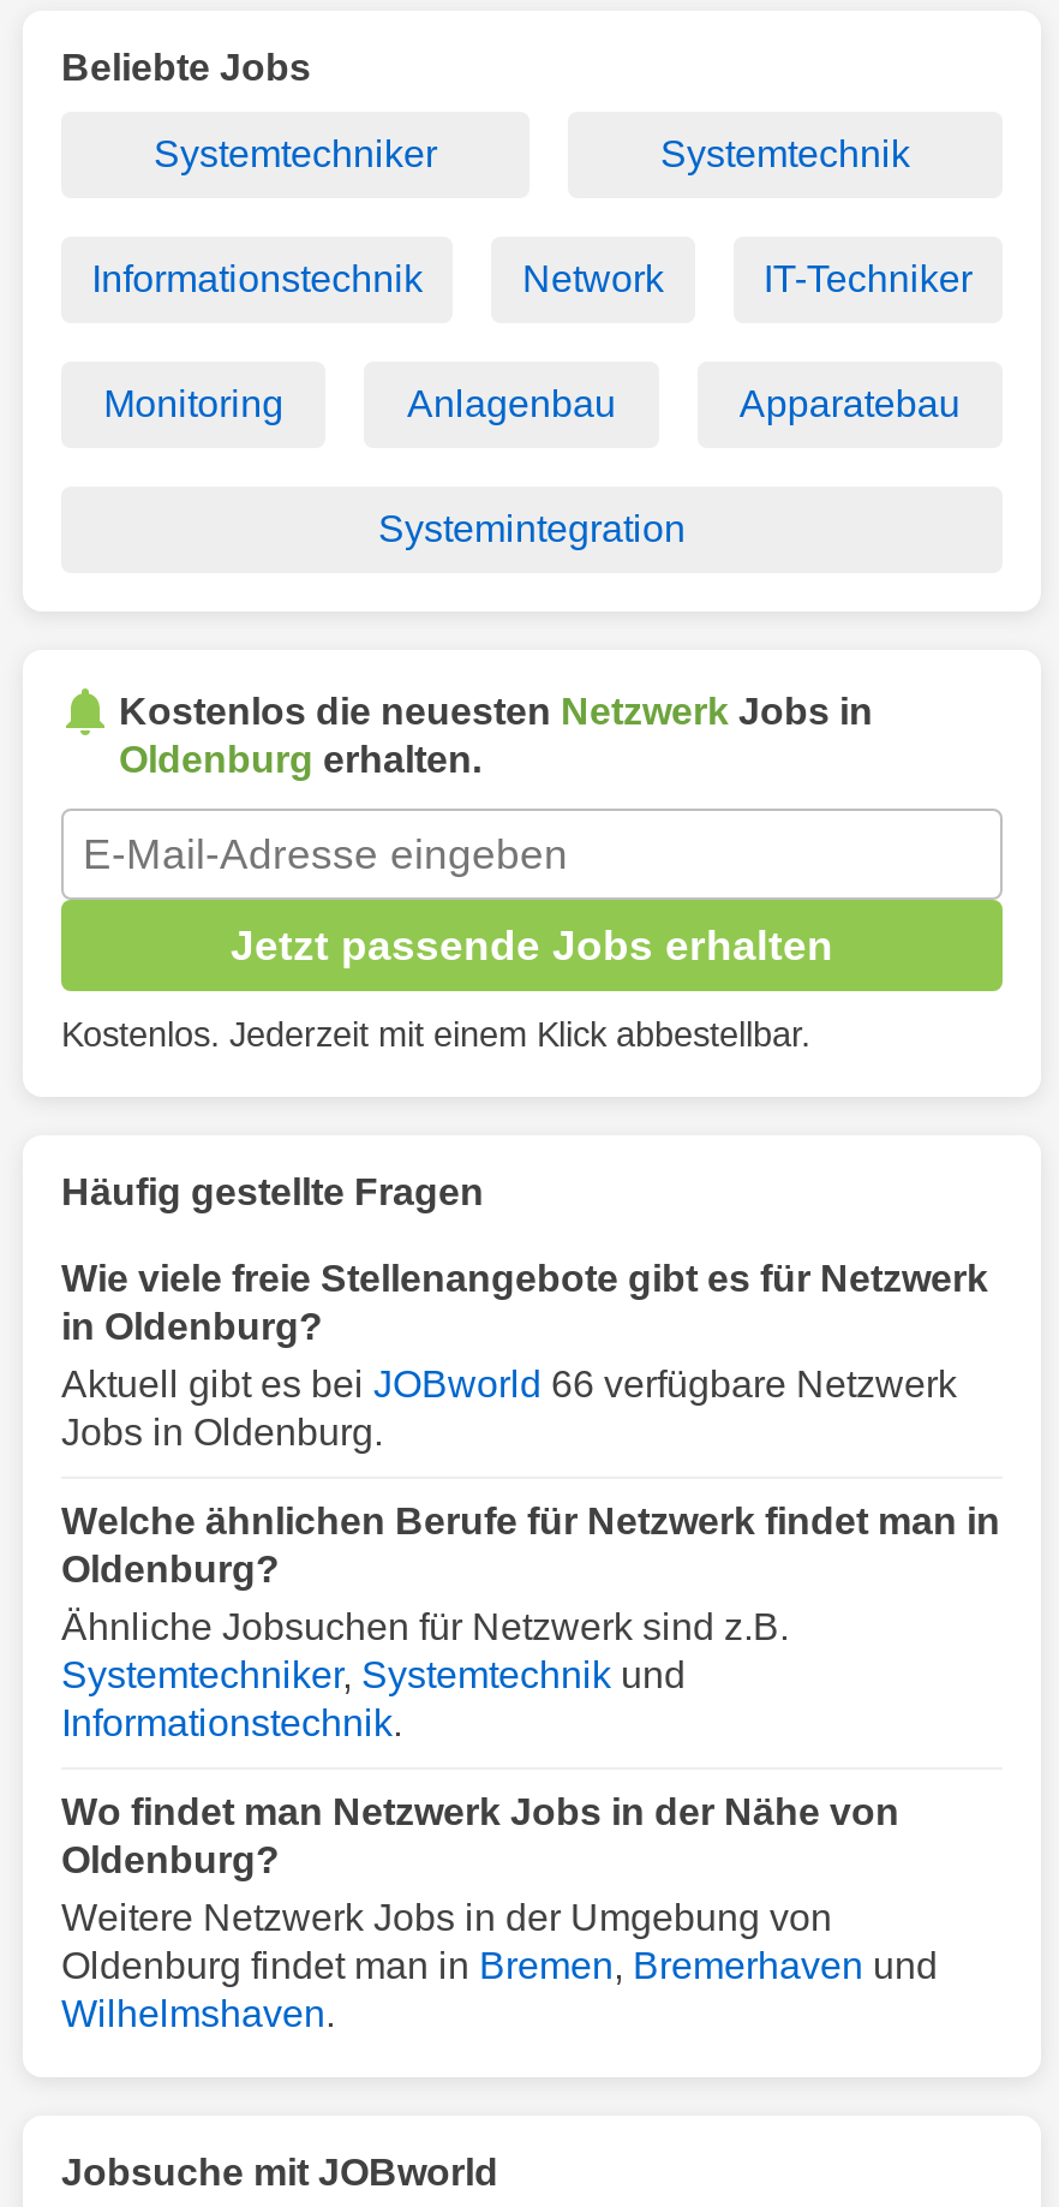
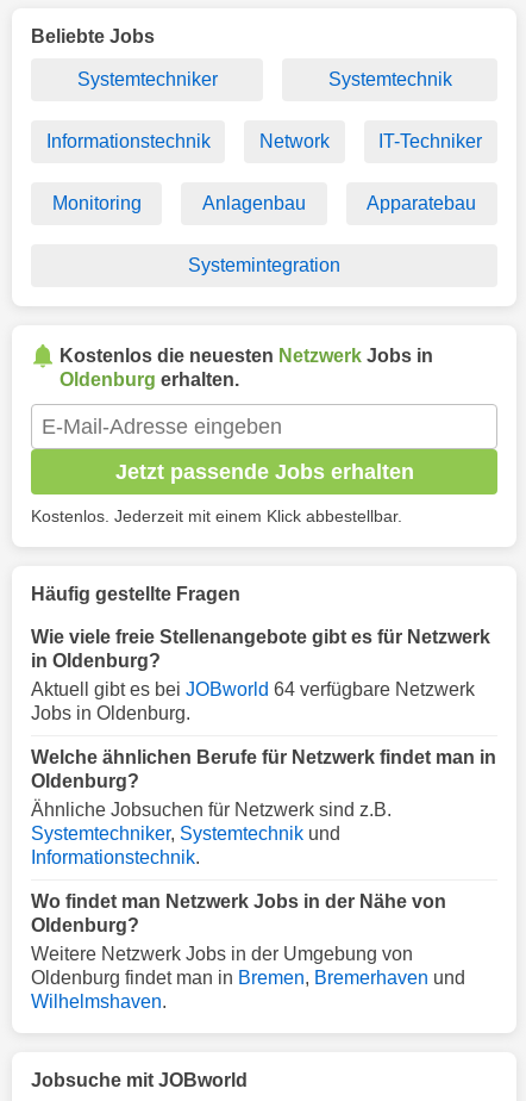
- Aktuell gibt es bei JOBworld 66 verfügbare Netzwerk
+ Aktuell gibt es bei JOBworld 64 verfügbare Netzwerk
